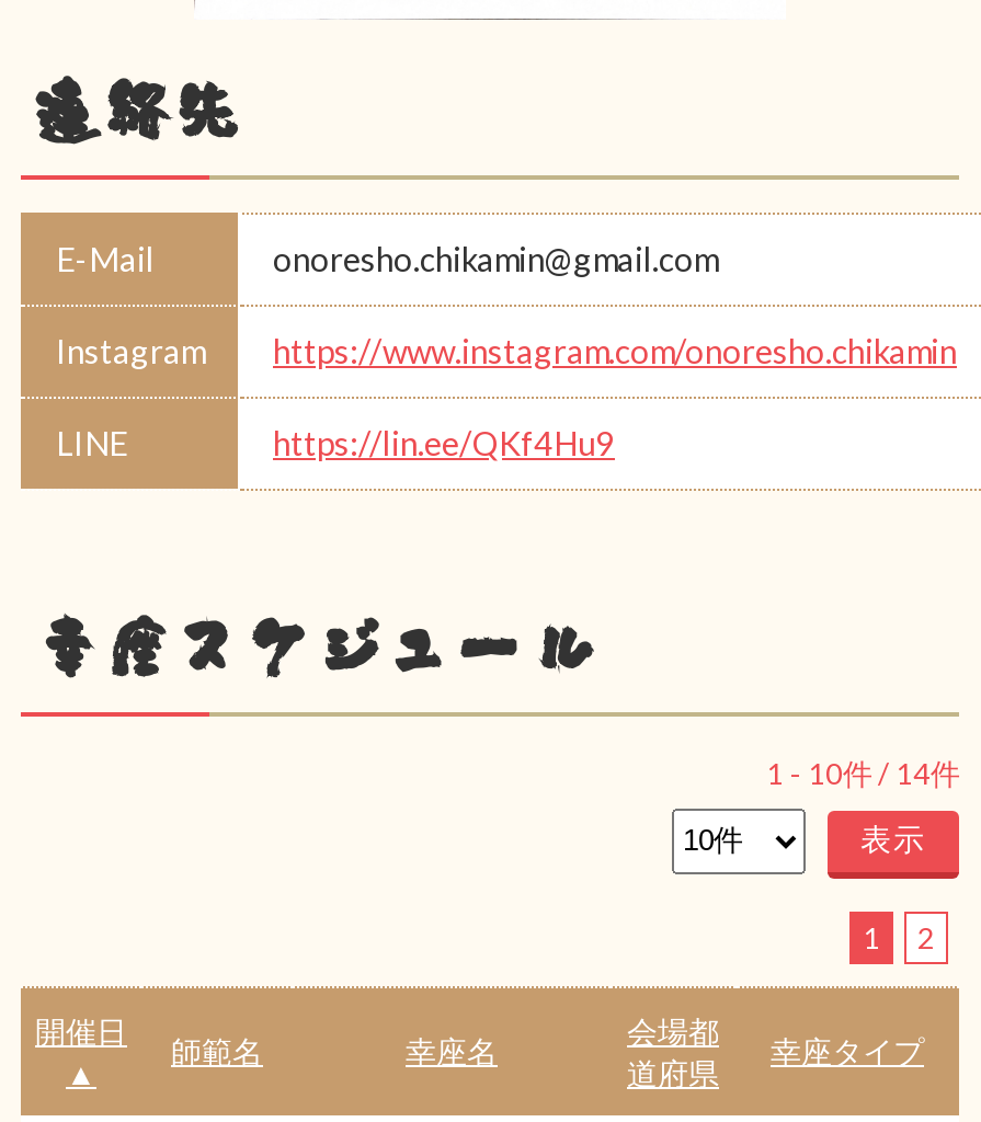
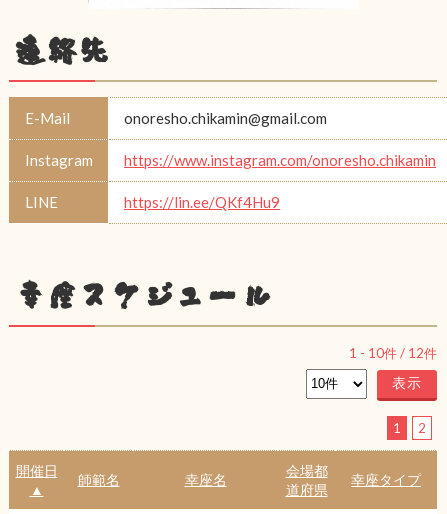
- 1 - 10件 / 14件
+ 1 - 10件 / 12件
